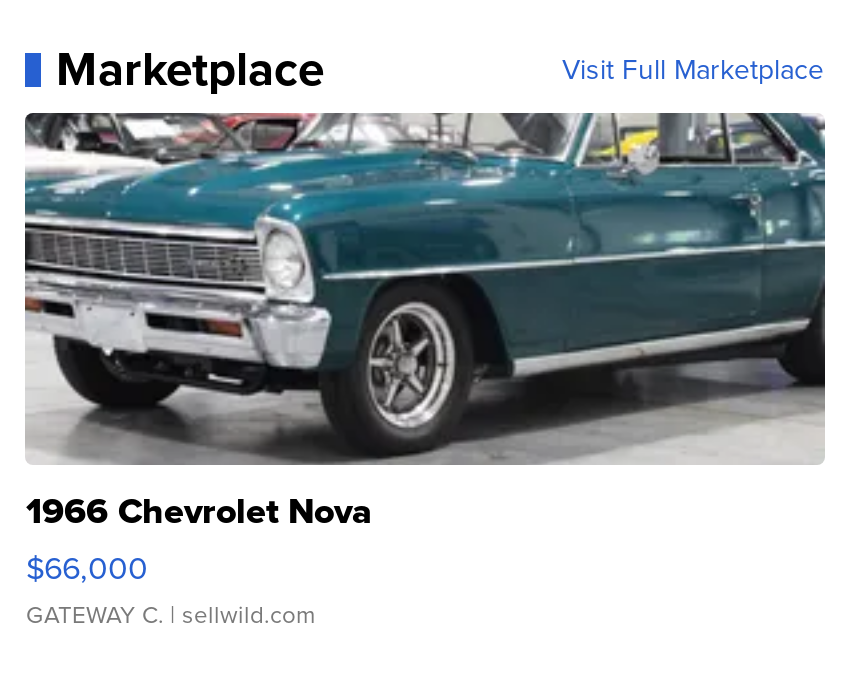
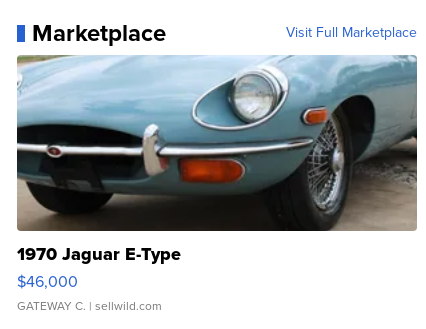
- [image]
- 1966 Chevrolet Nova
- $66,000
+ [image]
+ 1970 Jaguar E-Type
+ $46,000
